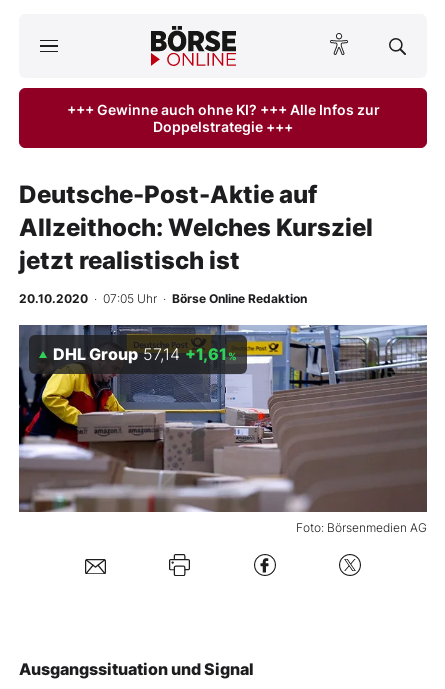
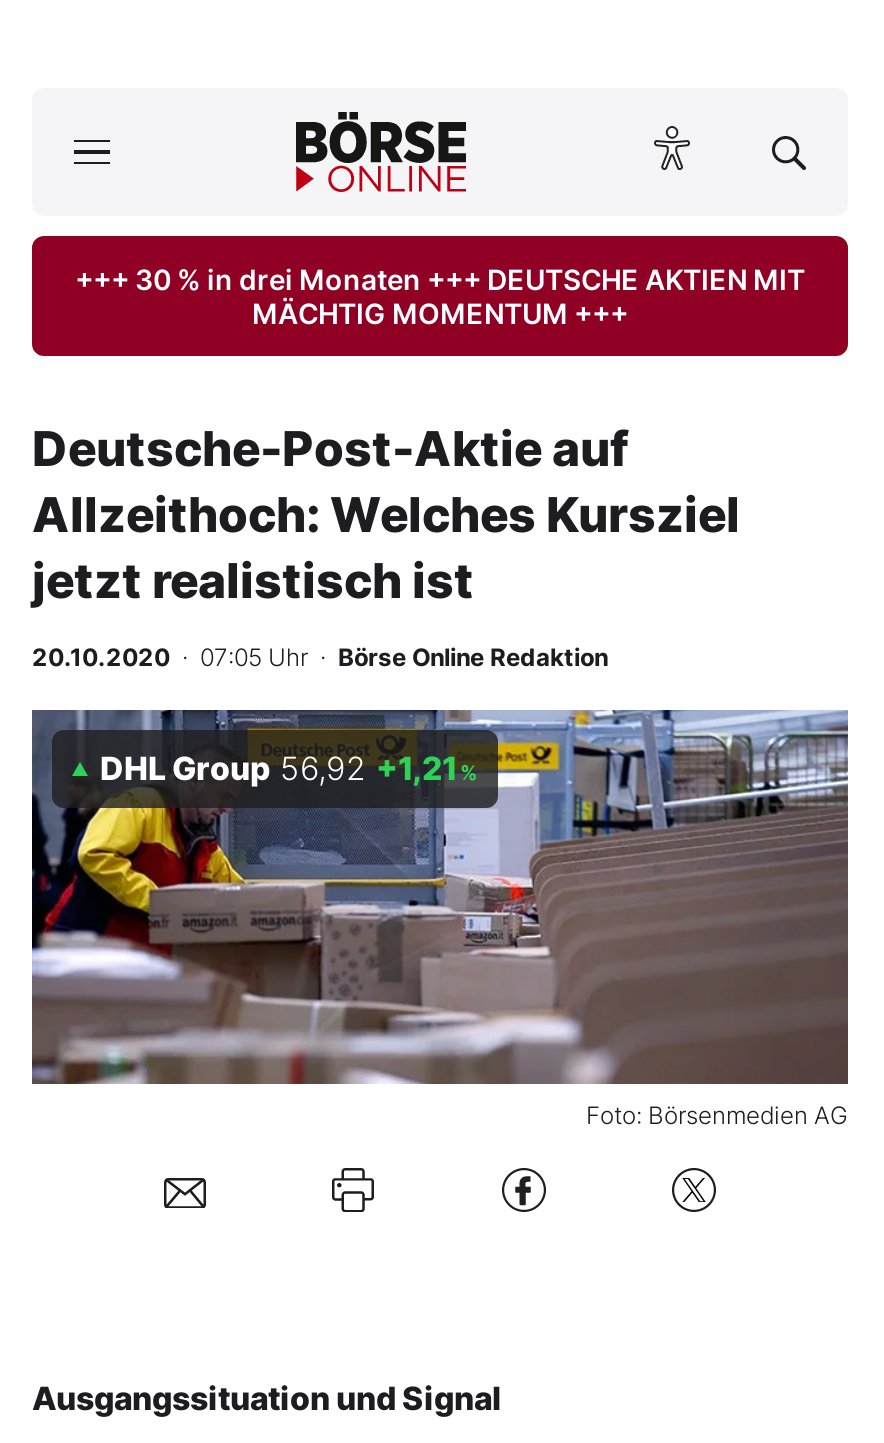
- +++ Gewinne auch ohne KI? +++ Alle Infos zur
- Doppelstrategie +++
+ +++ 30 % in drei Monaten +++ DEUTSCHE AKTIEN MIT
+ MÄCHTIG MOMENTUM +++

- DHL Group 57,14 +1,61%
+ DHL Group 56,92 +1,21%
